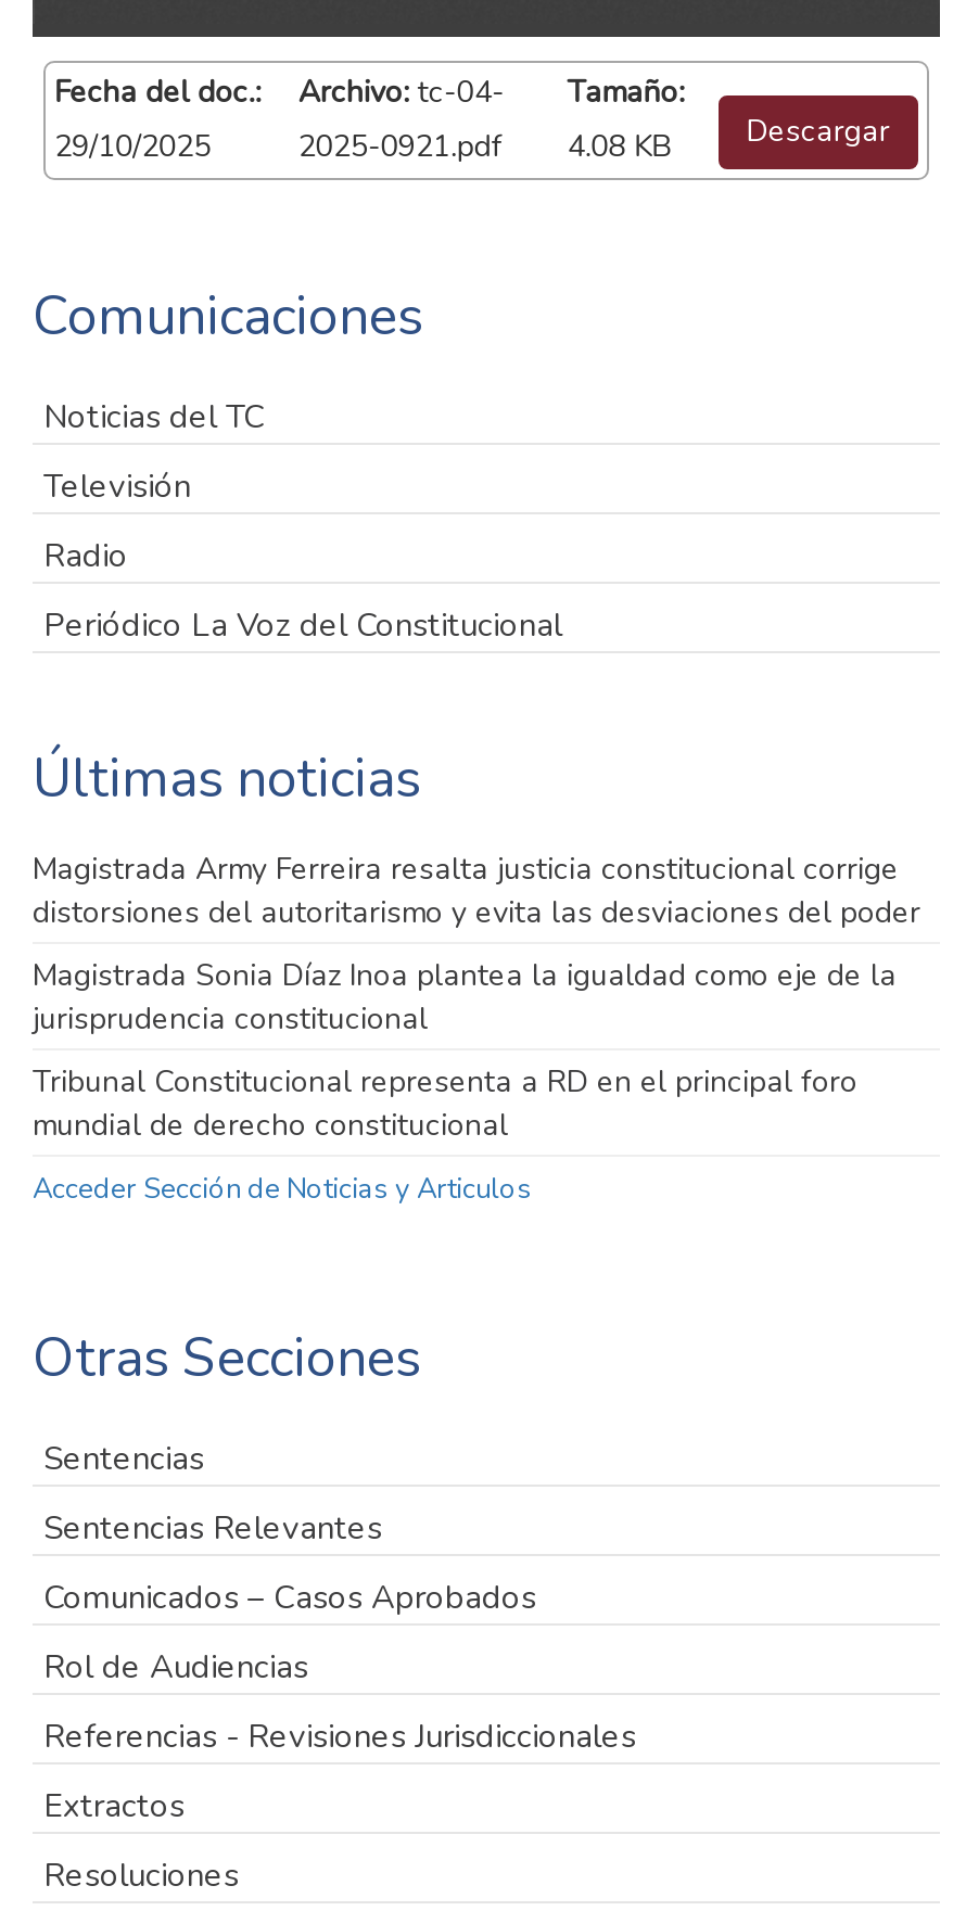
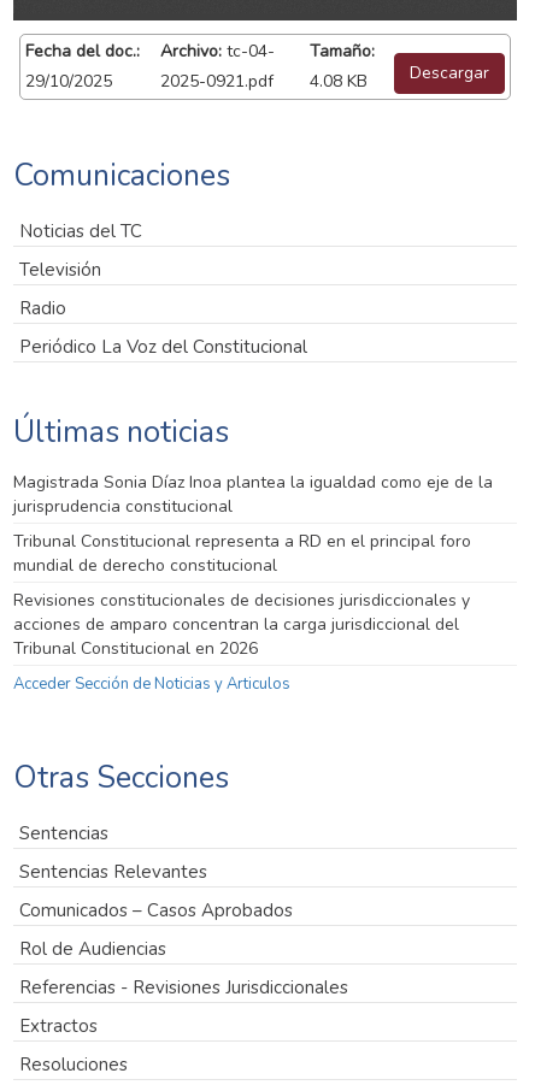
- Magistrada Army Ferreira resalta justicia constitucional corrige
- distorsiones del autoritarismo y evita las desviaciones del poder

moved up: Magistrada Sonia Díaz Inoa plantea la igualdad como eje de la | jurisprudencia constitucional | Tribunal Constitucional representa a RD en el principal foro | mundial de derecho constitucional

+ Revisiones constitucionales de decisiones jurisdiccionales y
+ acciones de amparo concentran la carga jurisdiccional del
+ Tribunal Constitucional en 2026
